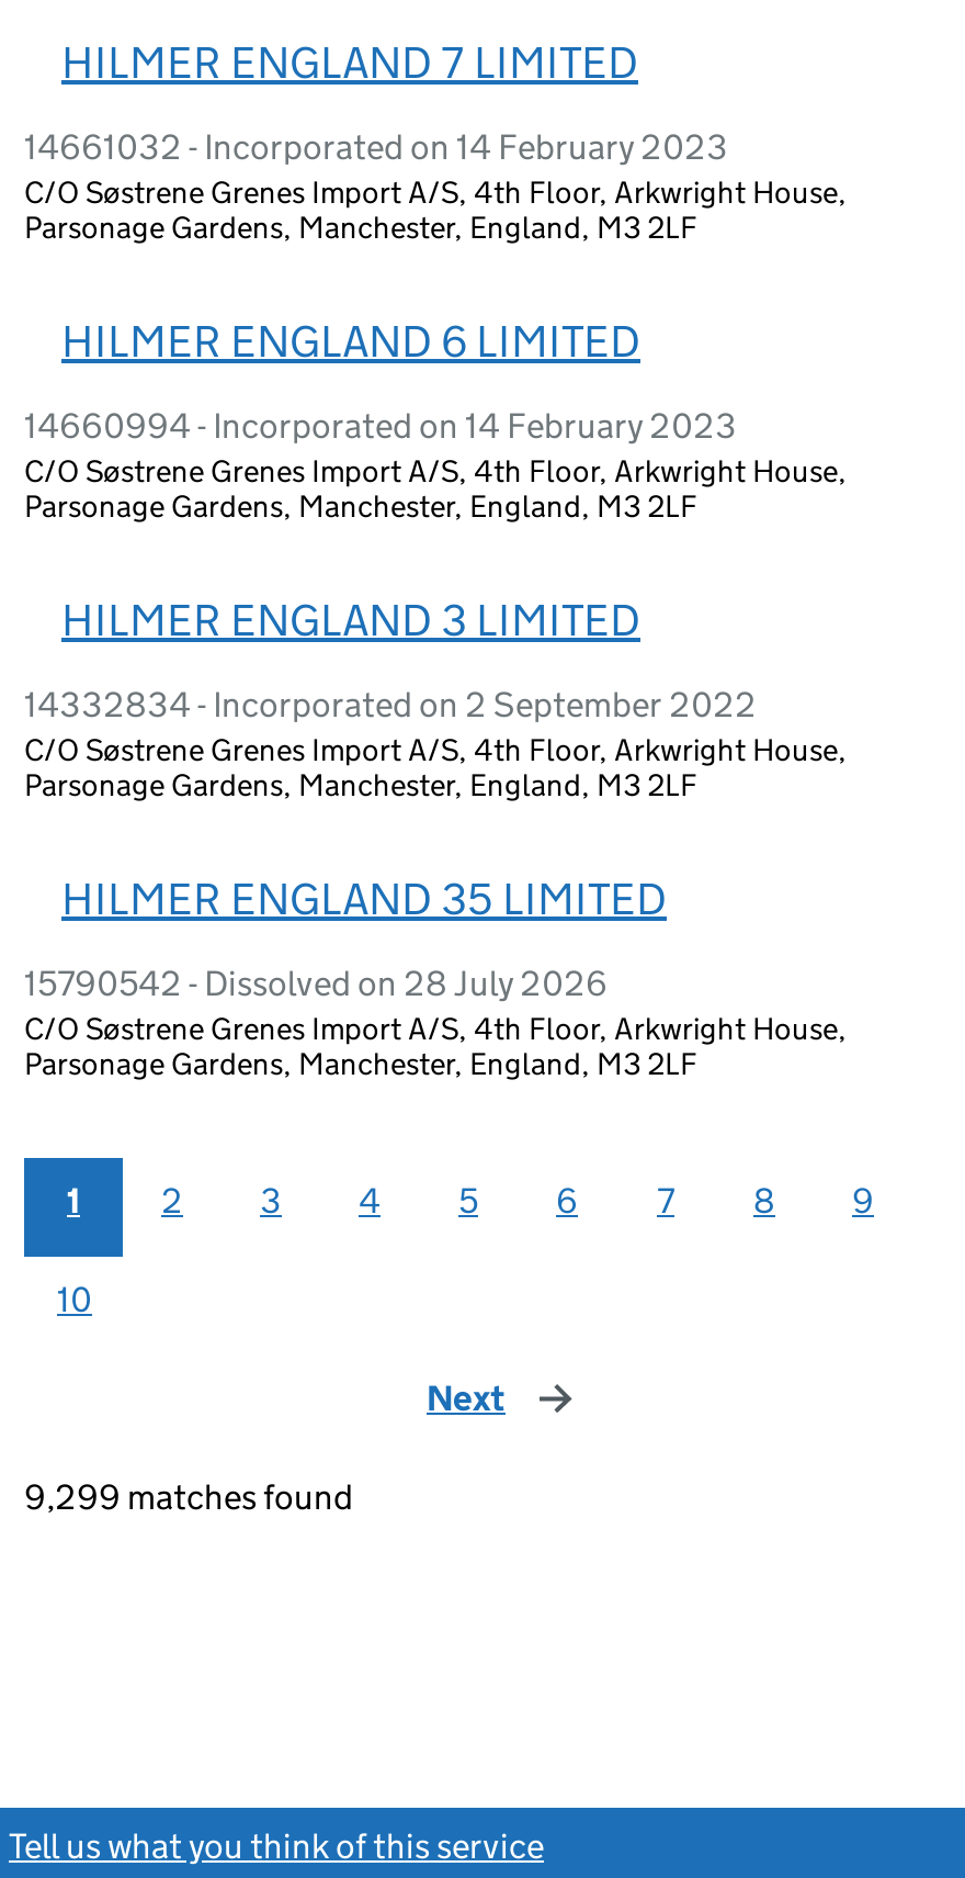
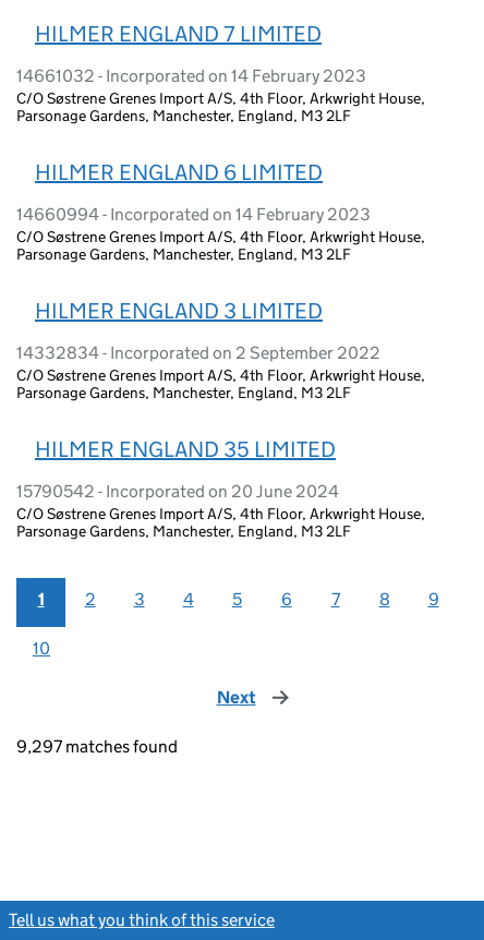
- 15790542 - Dissolved on 28 July 2026
+ 15790542 - Incorporated on 20 June 2024

- 9,299 matches found
+ 9,297 matches found
